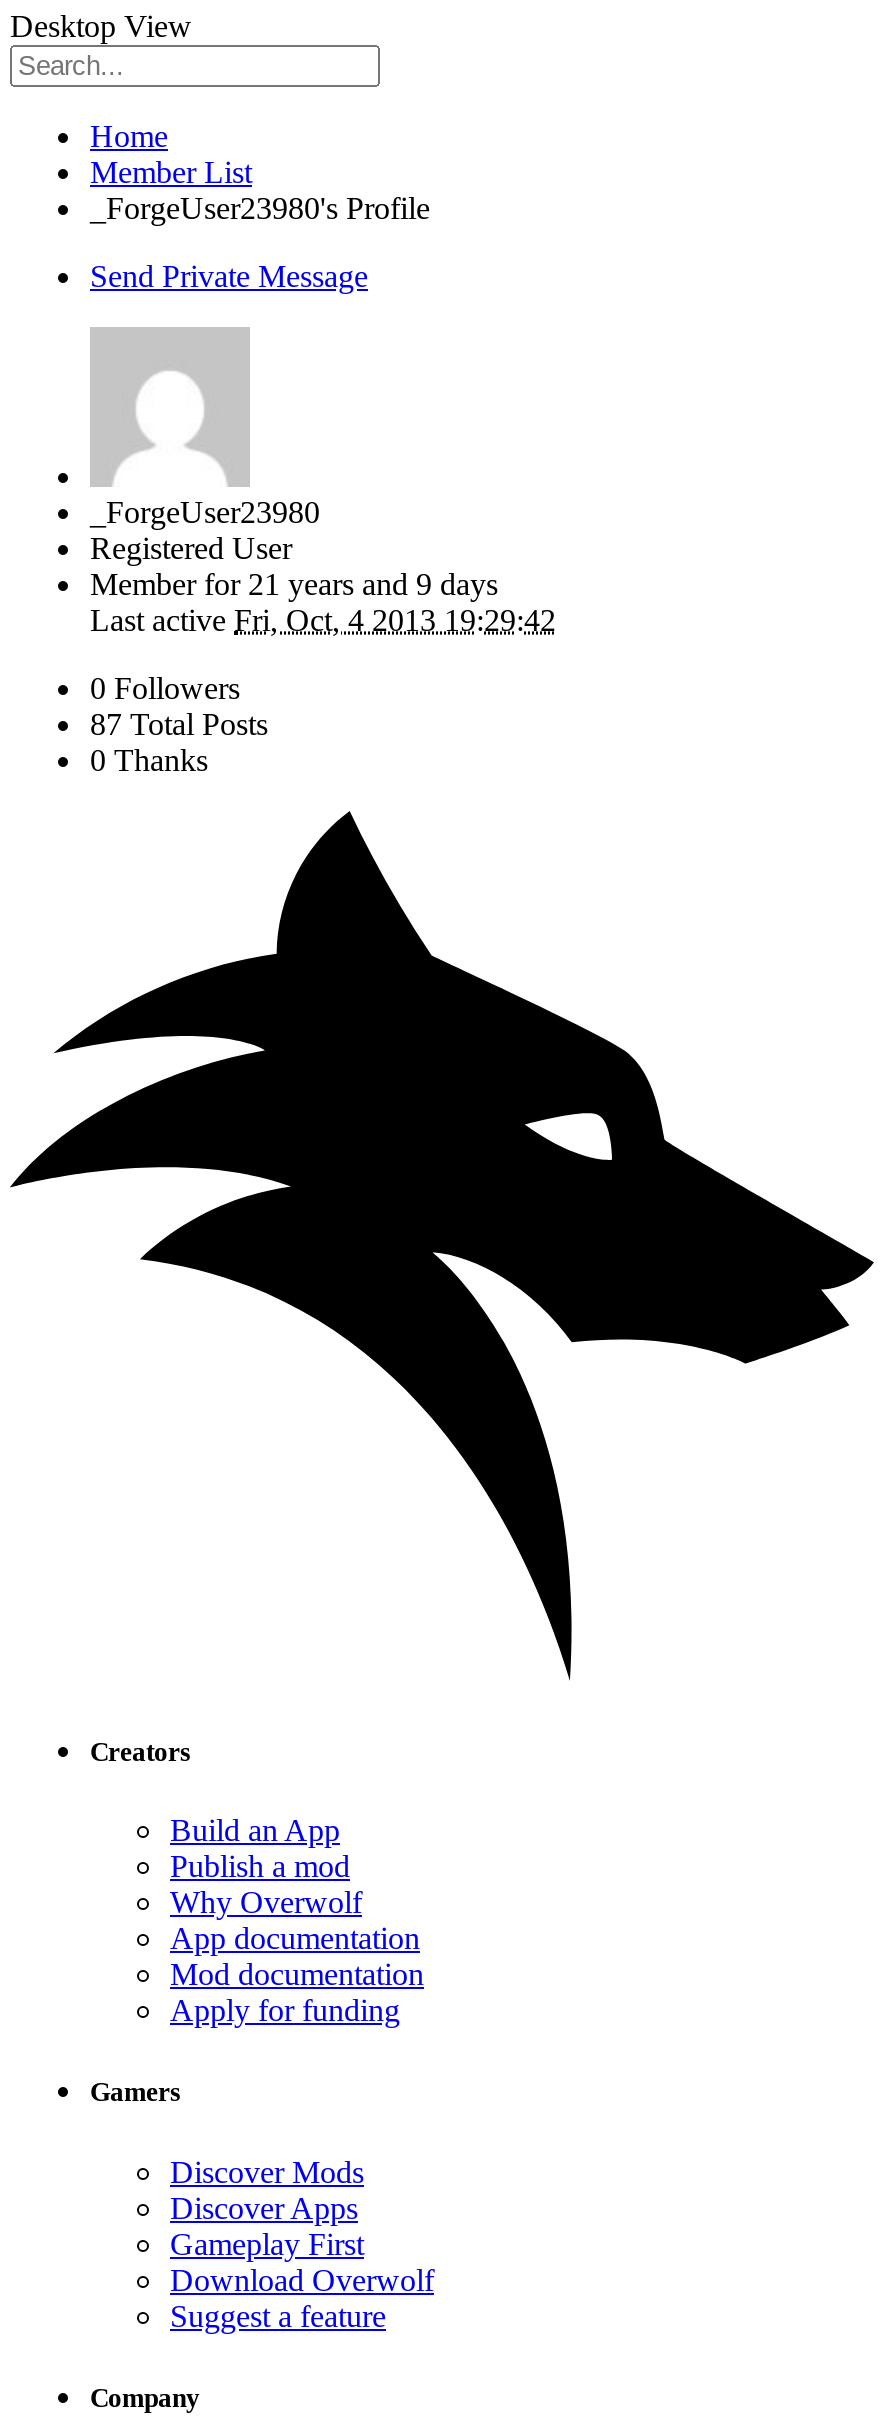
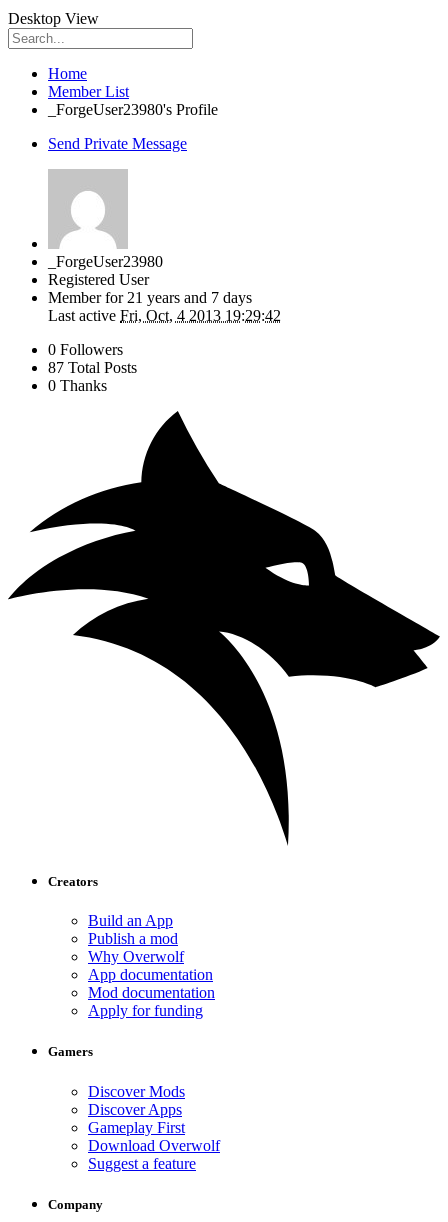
- Member for 21 years and 9 days
+ Member for 21 years and 7 days
